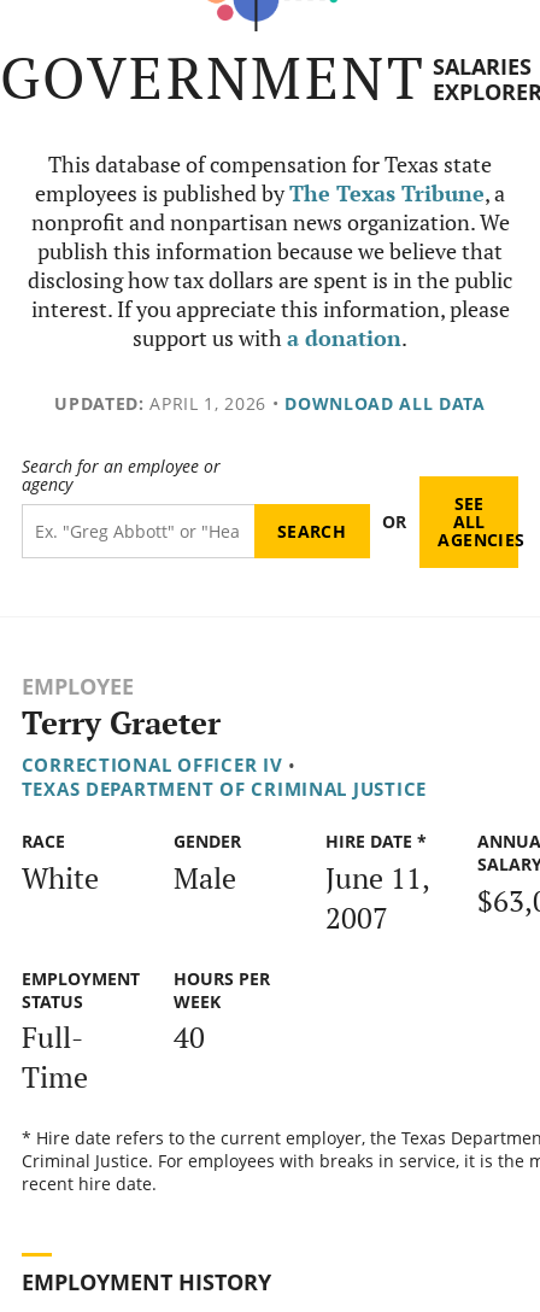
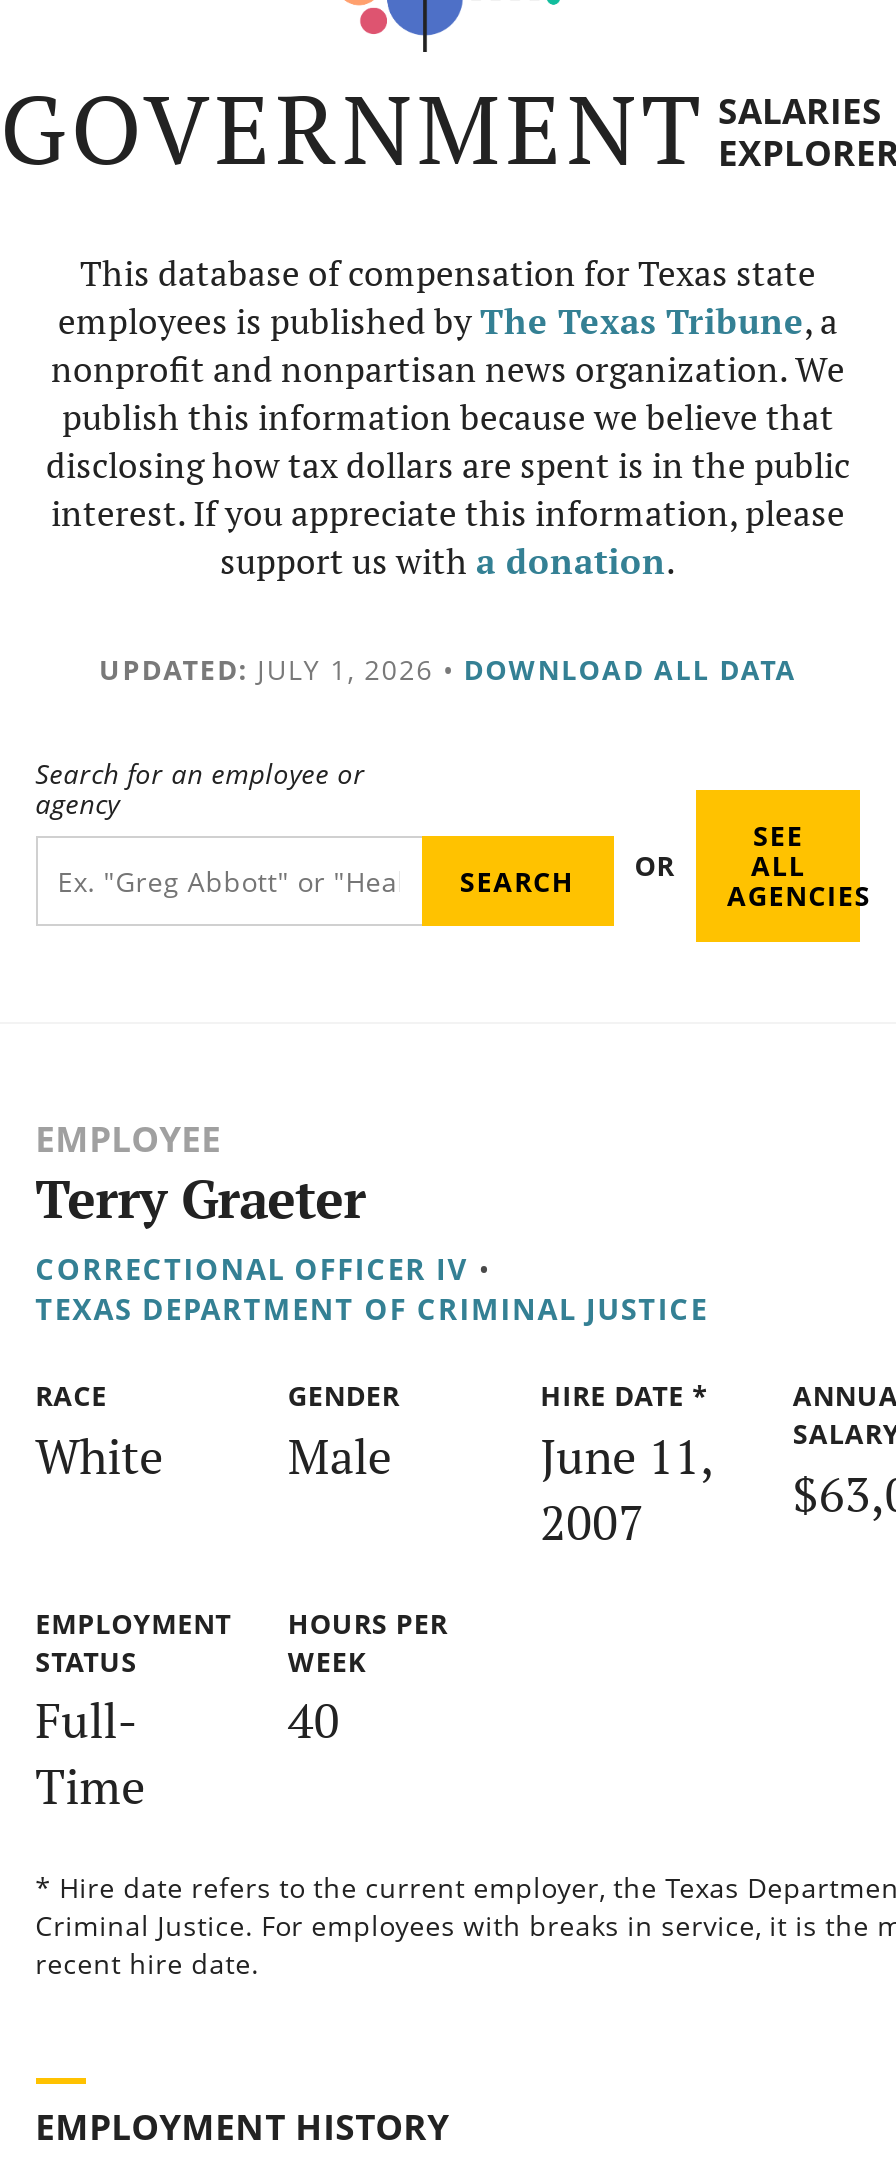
- UPDATED: APRIL 1, 2026 • DOWNLOAD ALL DATA
+ UPDATED: JULY 1, 2026 • DOWNLOAD ALL DATA
